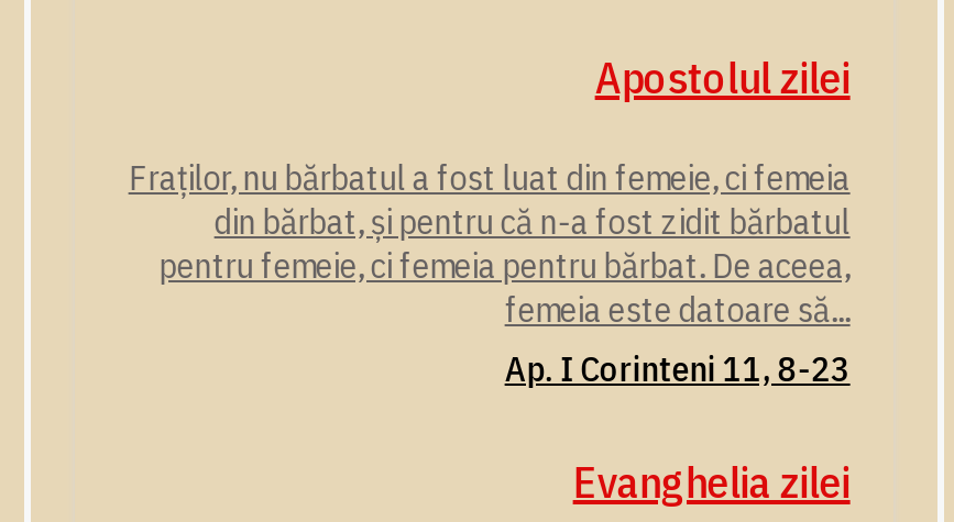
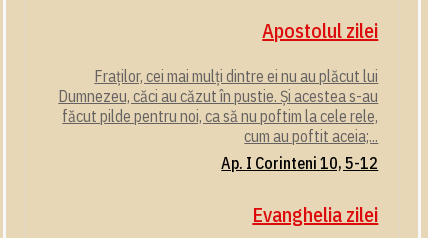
- Fraților, nu bărbatul a fost luat din femeie, ci femeia
- din bărbat, și pentru că n-a fost zidit bărbatul
- pentru femeie, ci femeia pentru bărbat. De aceea,
- femeia este datoare să...
- Ap. I Corinteni 11, 8-23
+ Fraților, cei mai mulți dintre ei nu au plăcut lui
+ Dumnezeu, căci au căzut în pustie. Și acestea s-au
+ făcut pilde pentru noi, ca să nu poftim la cele rele,
+ cum au poftit aceia;...
+ Ap. I Corinteni 10, 5-12
